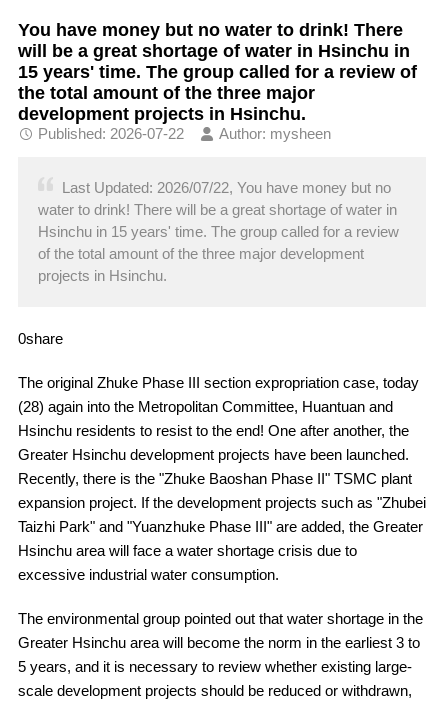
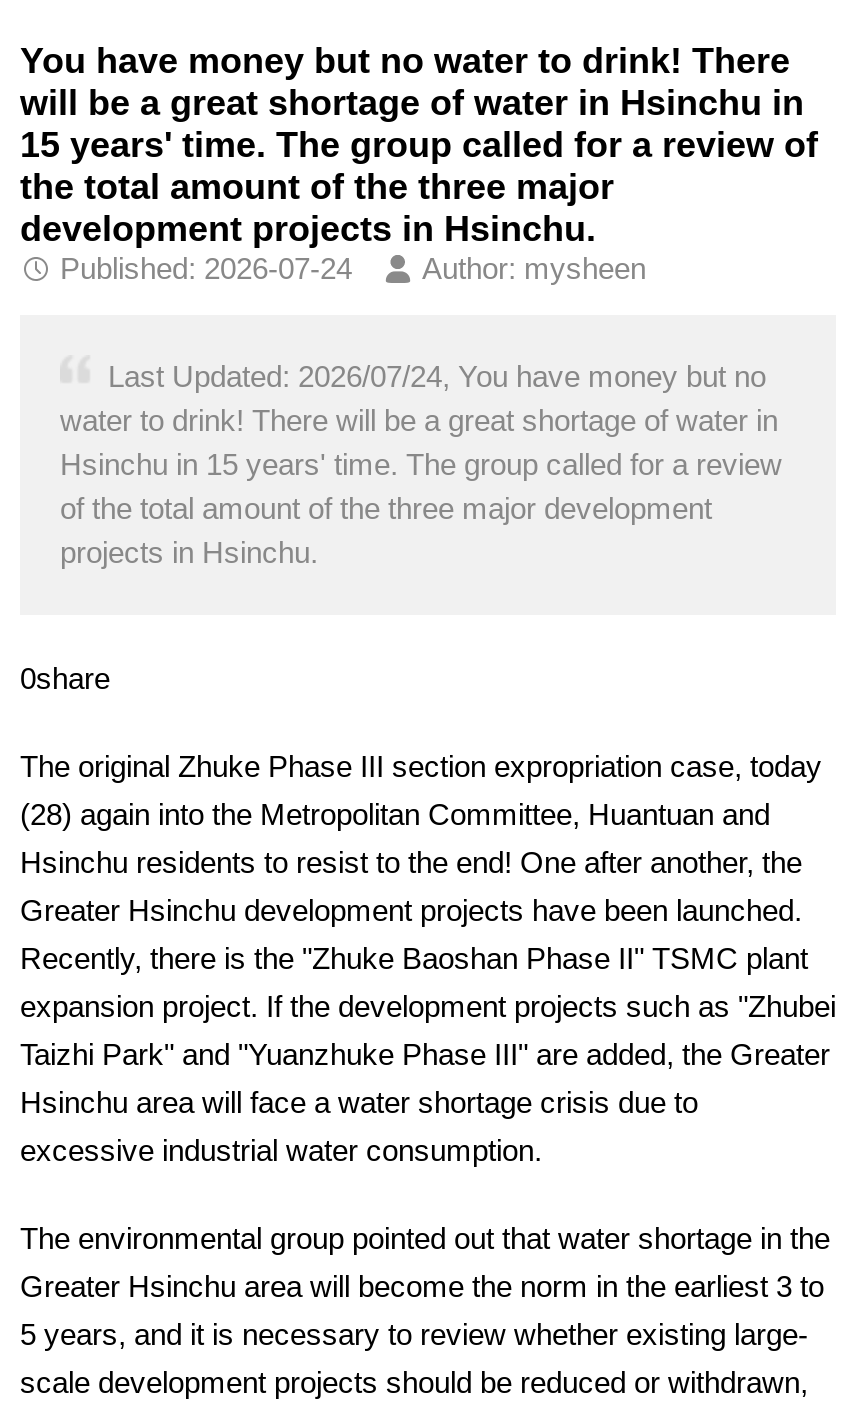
- Published: 2026-07-22
+ Published: 2026-07-24

- Last Updated: 2026/07/22, You have money but no
+ Last Updated: 2026/07/24, You have money but no
